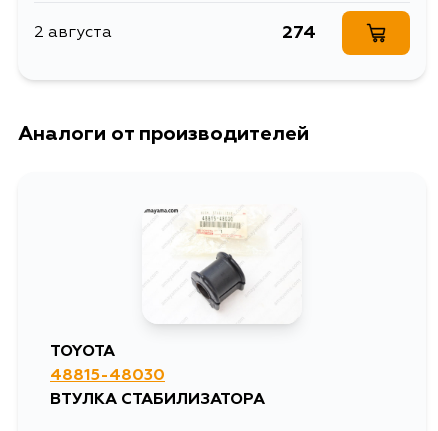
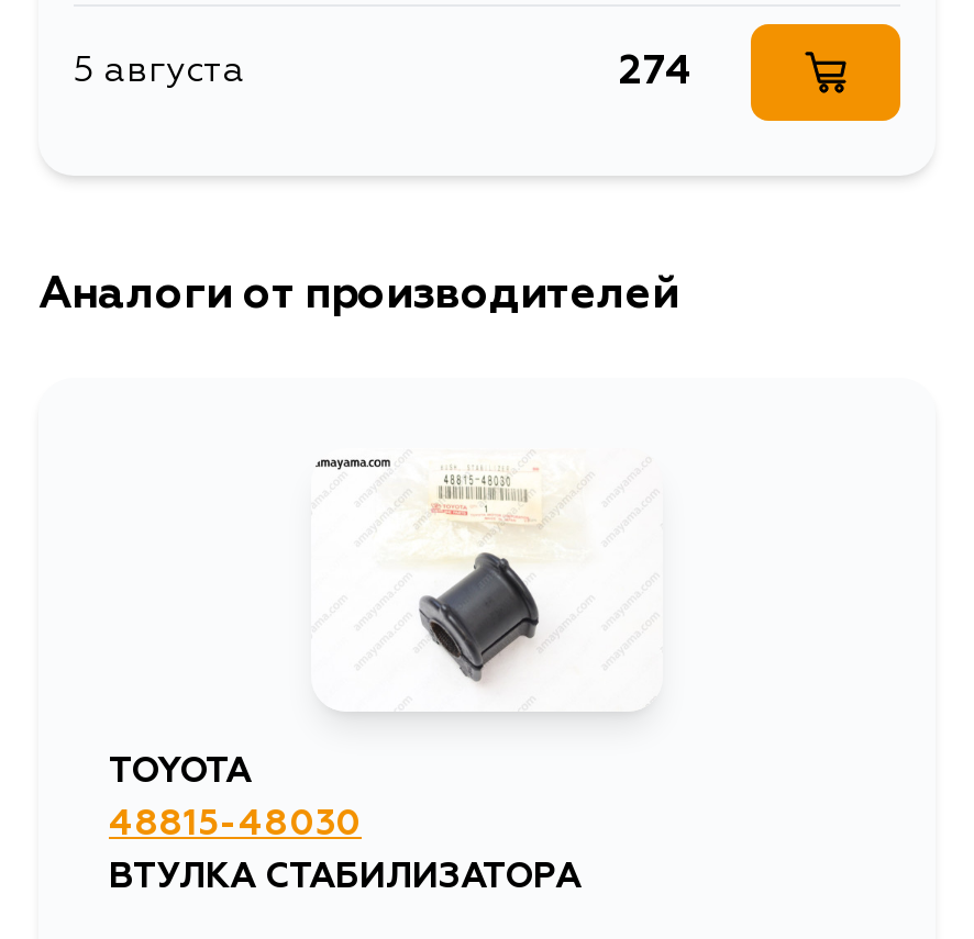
- 2 августа
+ 5 августа
